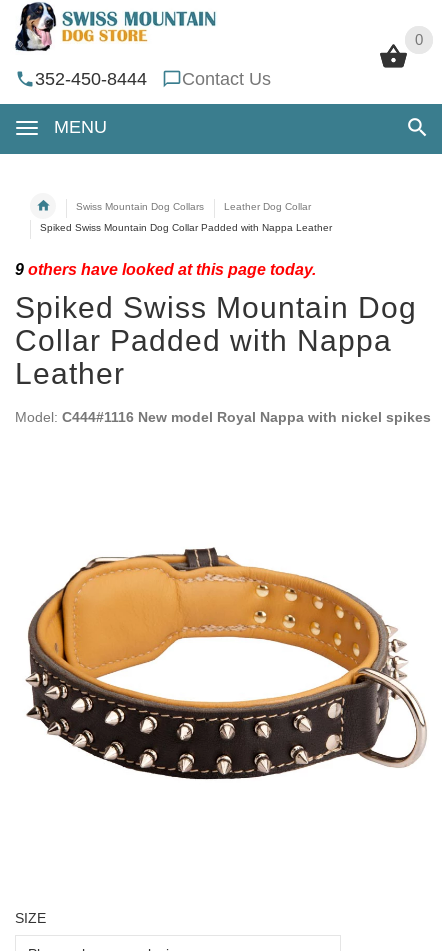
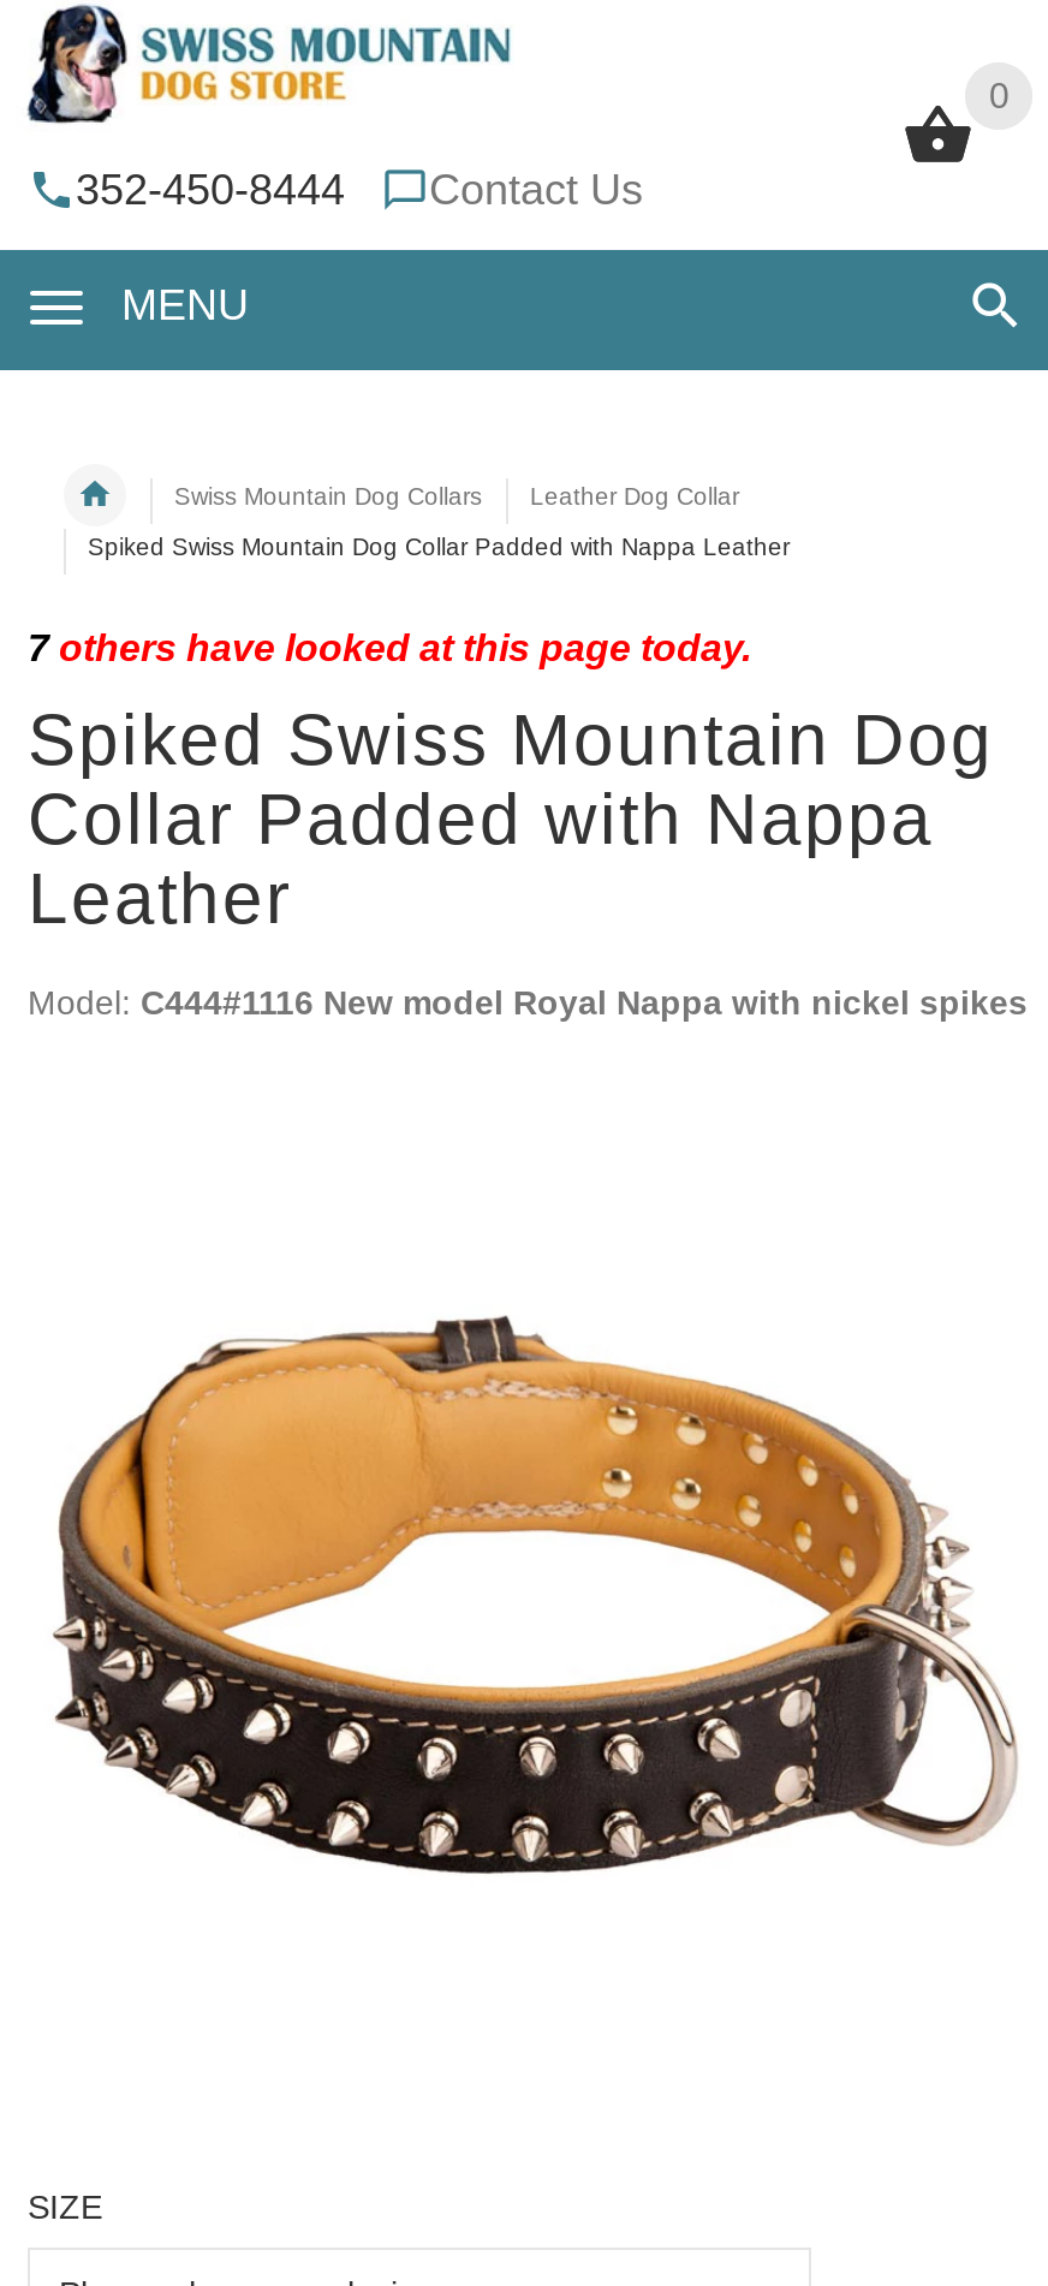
- 9 others have looked at this page today.
+ 7 others have looked at this page today.
